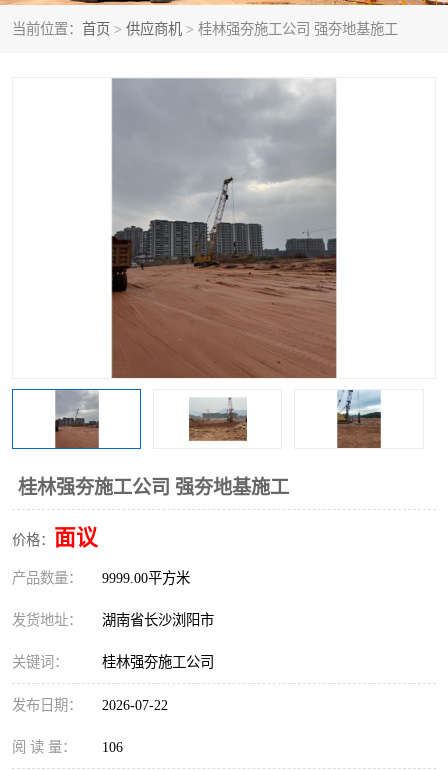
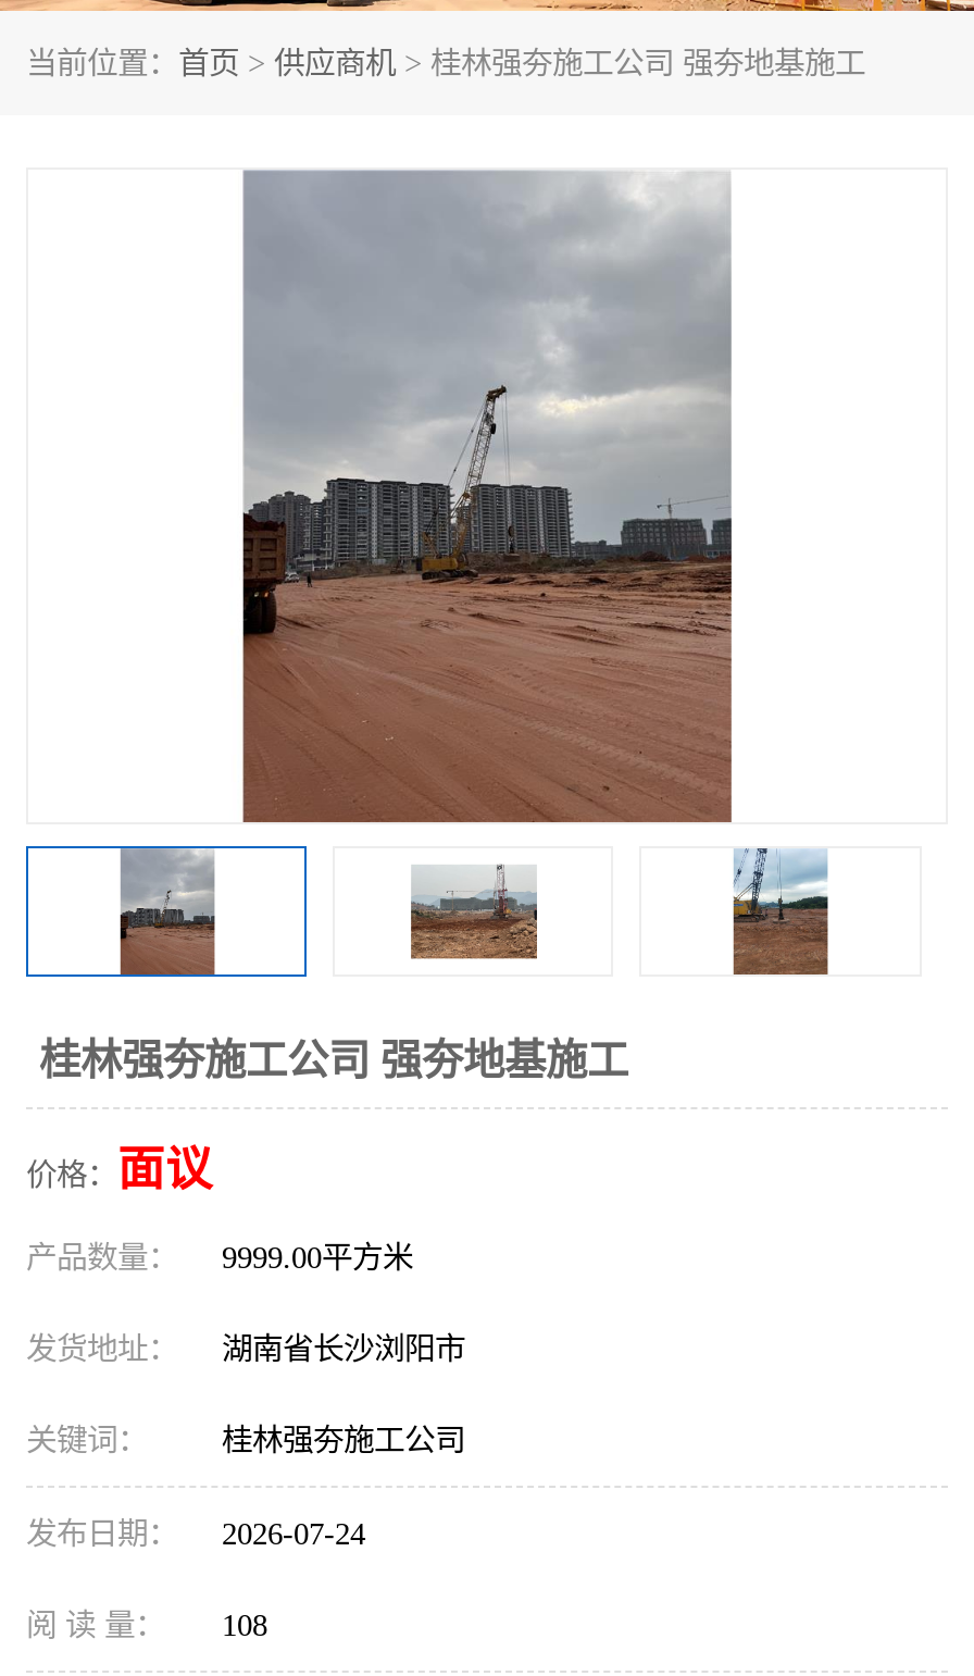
- 发布日期： 2026-07-22
+ 发布日期： 2026-07-24

- 阅 读 量： 106
+ 阅 读 量： 108
